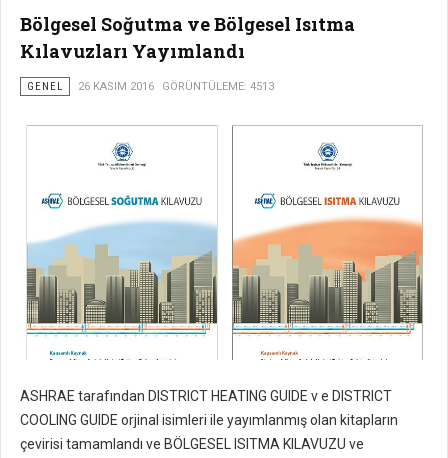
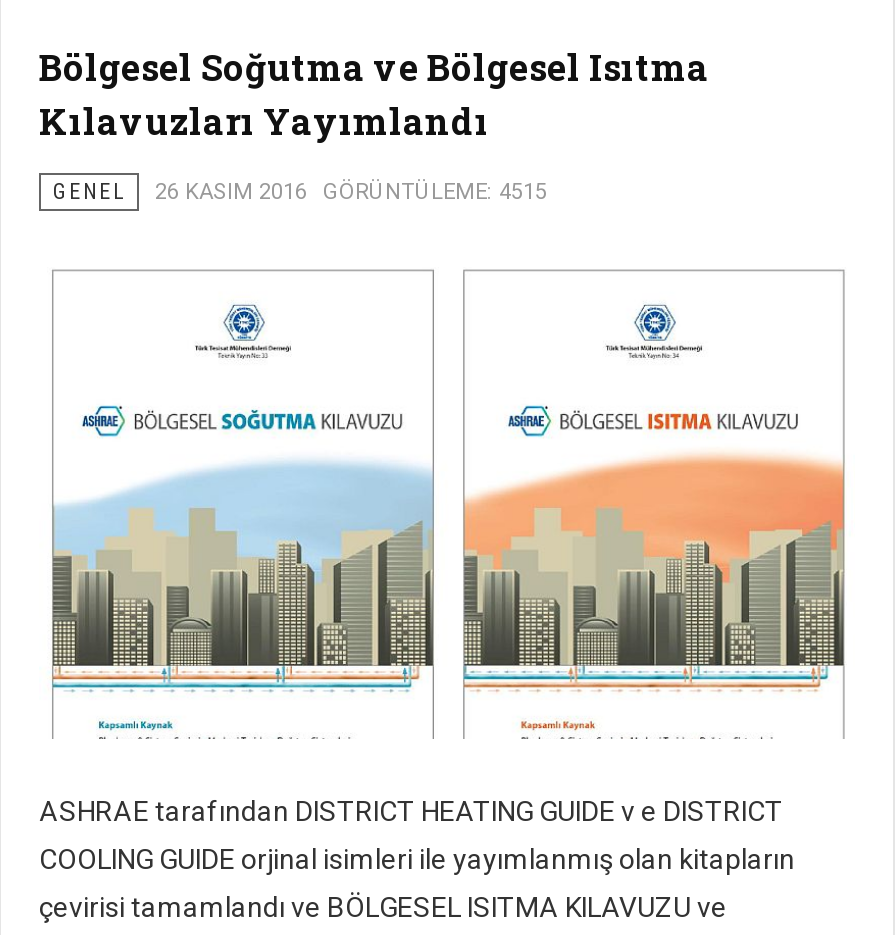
- GENEL 26 KASIM 2016 GÖRÜNTÜLEME: 4513
+ GENEL 26 KASIM 2016 GÖRÜNTÜLEME: 4515
